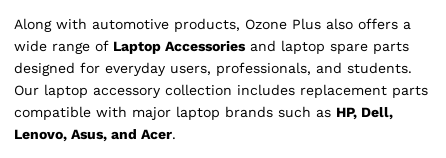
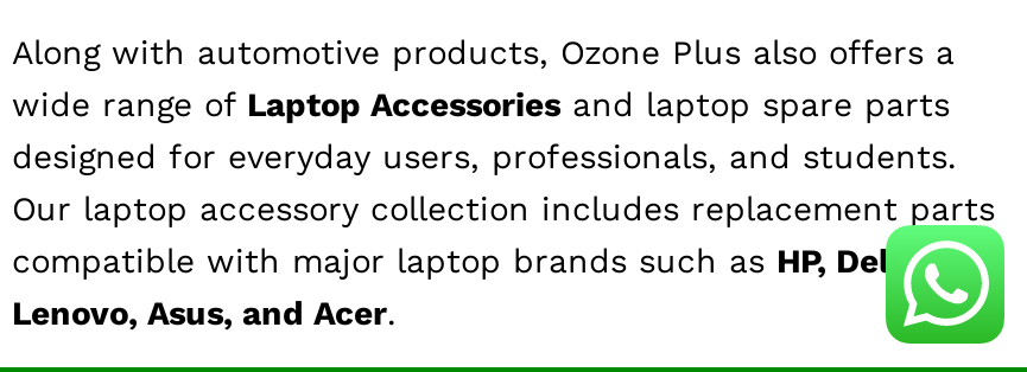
+ [image]
